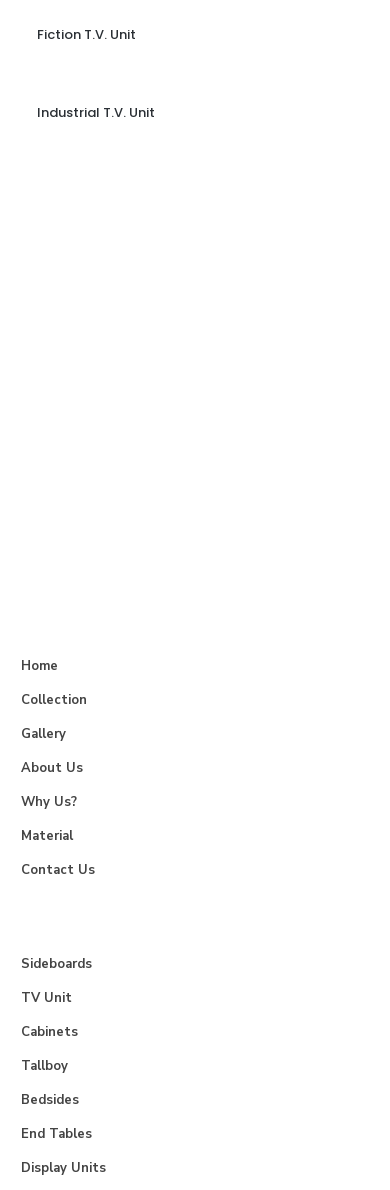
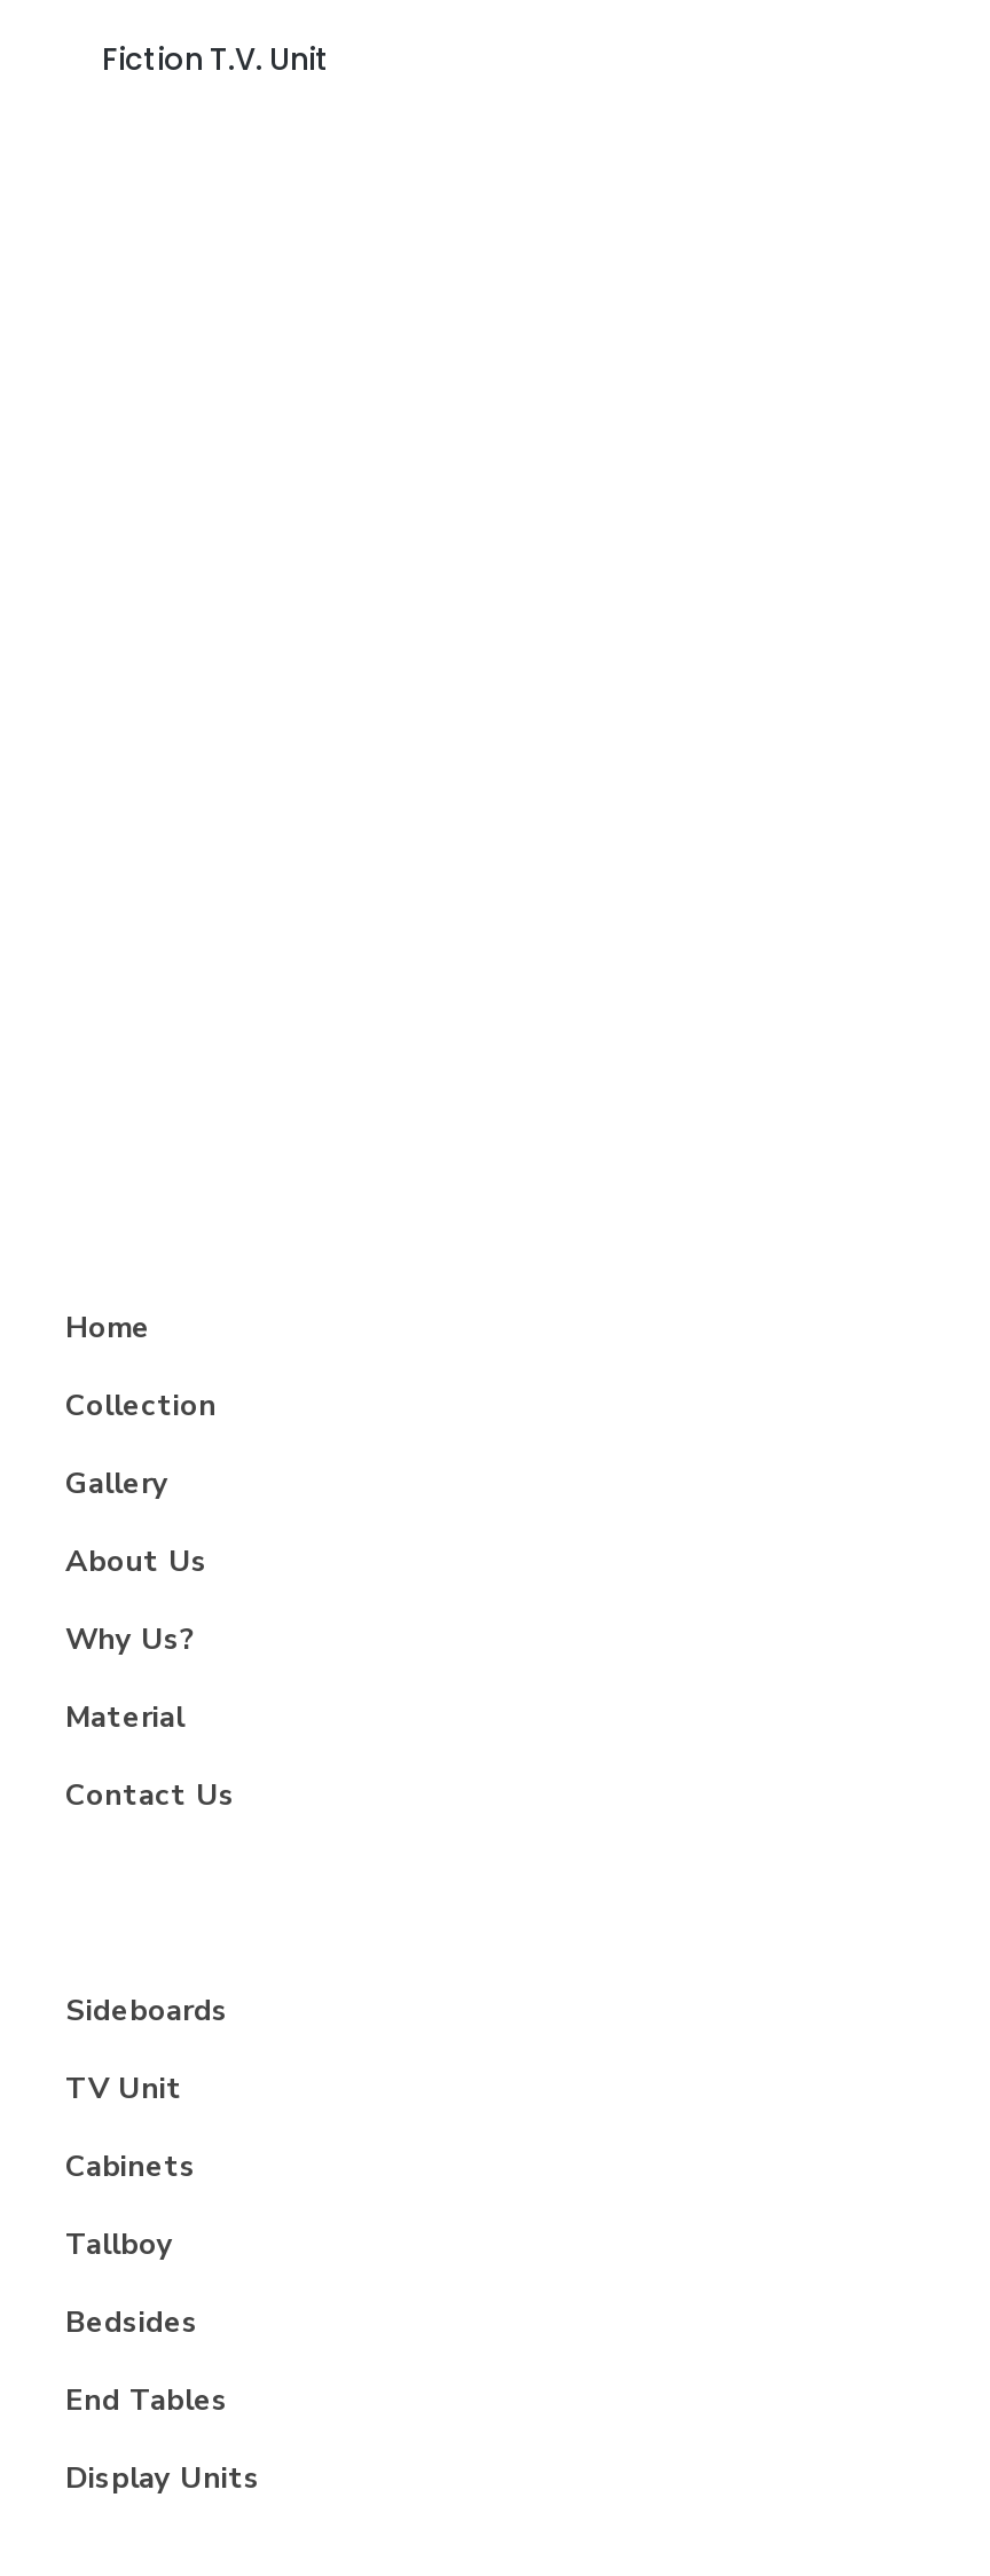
- Industrial T.V. Unit
